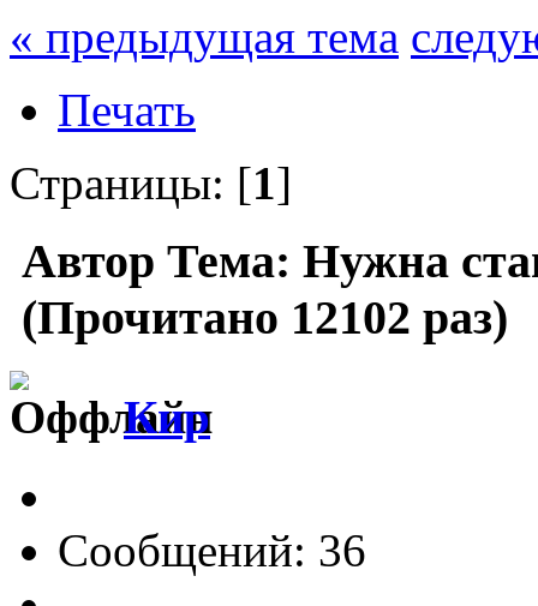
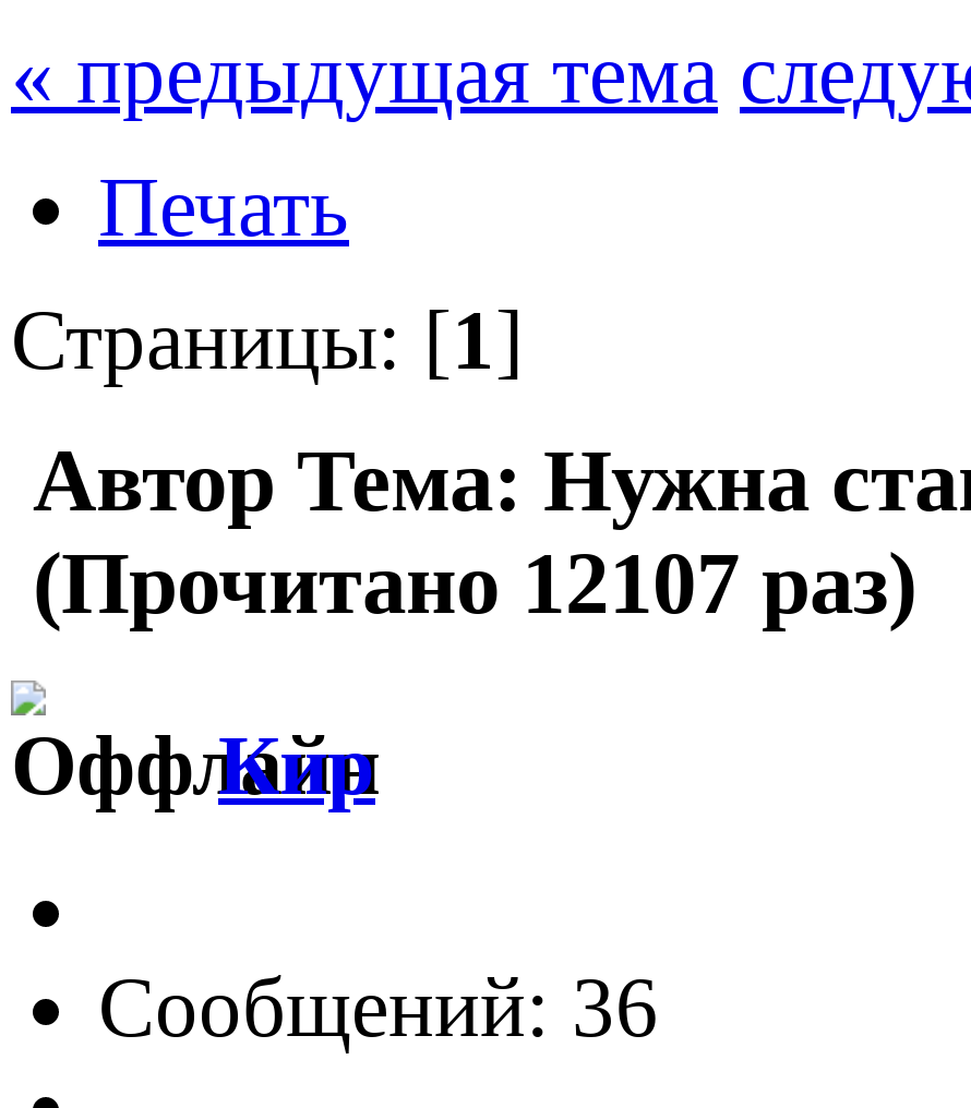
- (Прочитано 12102 раз)
+ (Прочитано 12107 раз)
